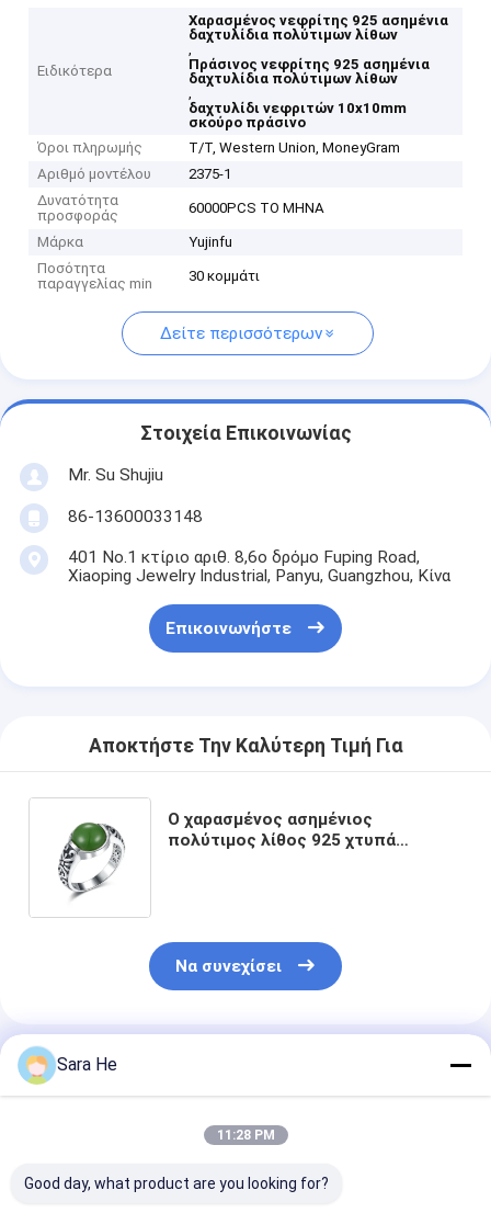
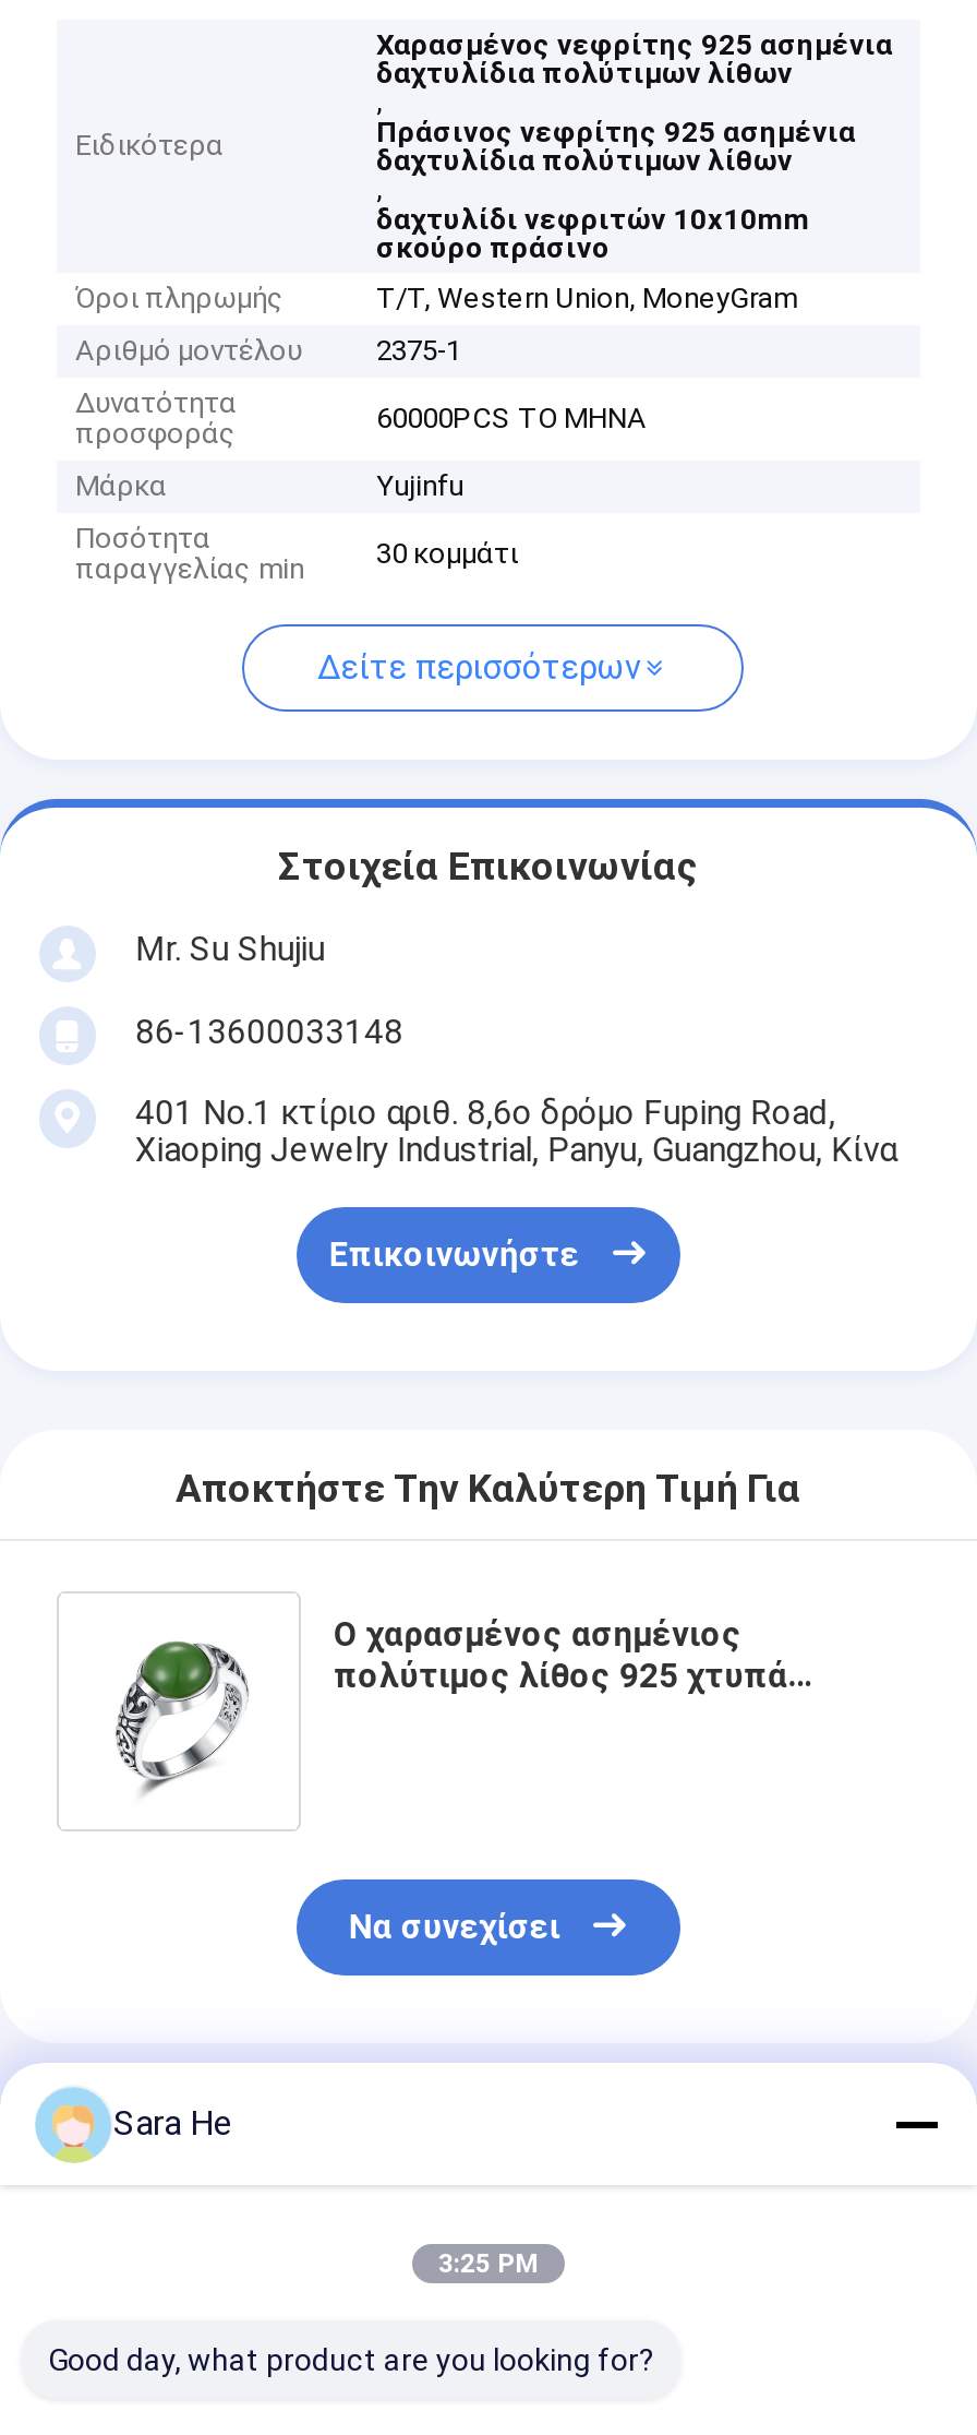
- 11:28 PM
+ 3:25 PM
